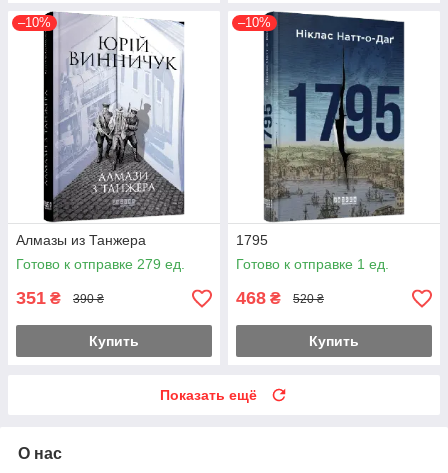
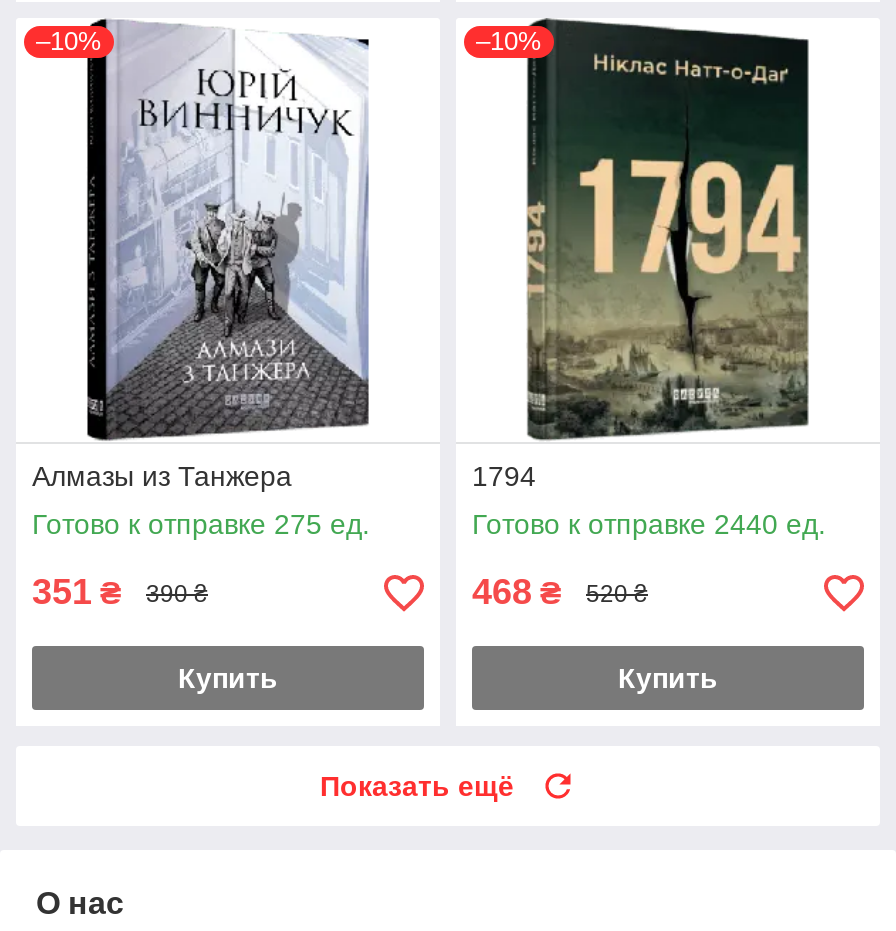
- [image]
- 1795
+ [image]
+ 1794

- Готово к отправке 279 ед.
+ Готово к отправке 275 ед.

- Готово к отправке 1 ед.
+ Готово к отправке 2440 ед.
